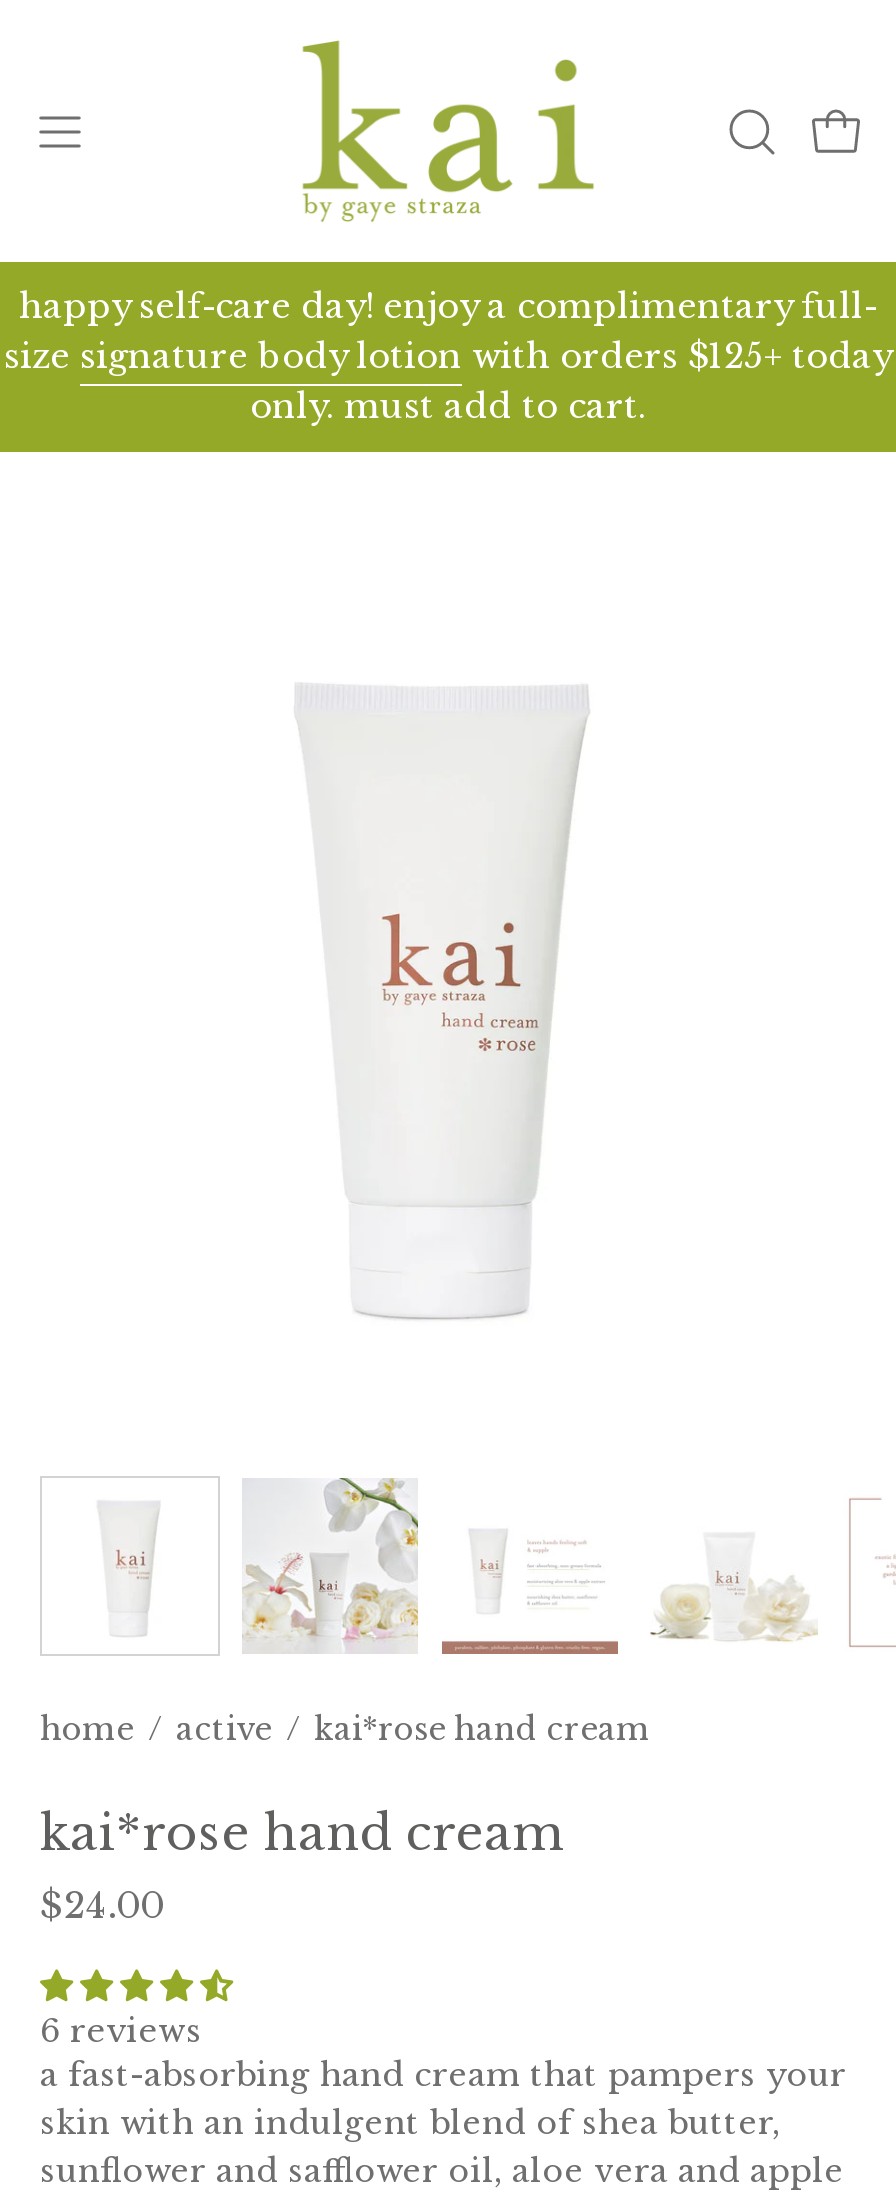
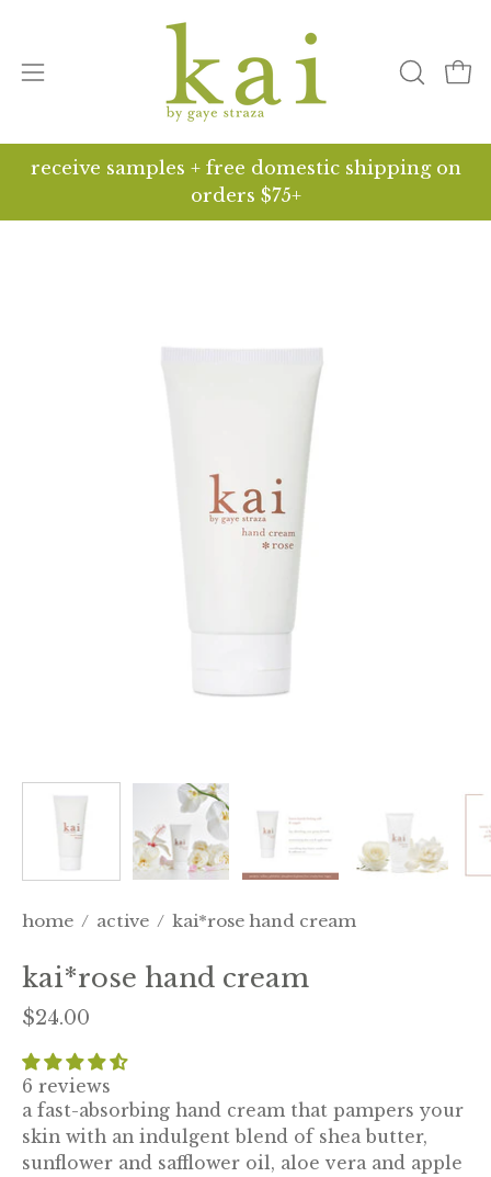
- happy self-care day! enjoy a complimentary full-
- size signature body lotion with orders $125+ today
- only. must add to cart.
+ receive samples + free domestic shipping on
+ orders $75+
